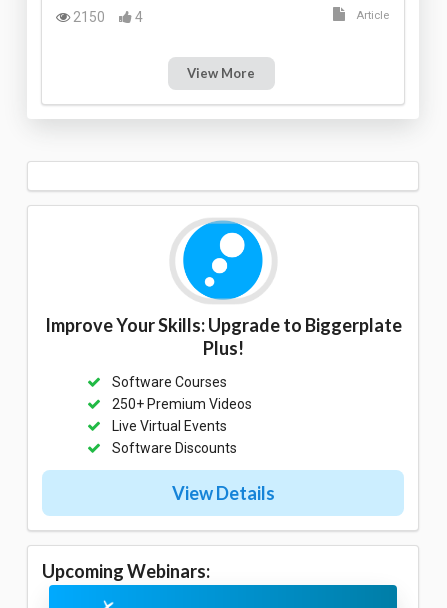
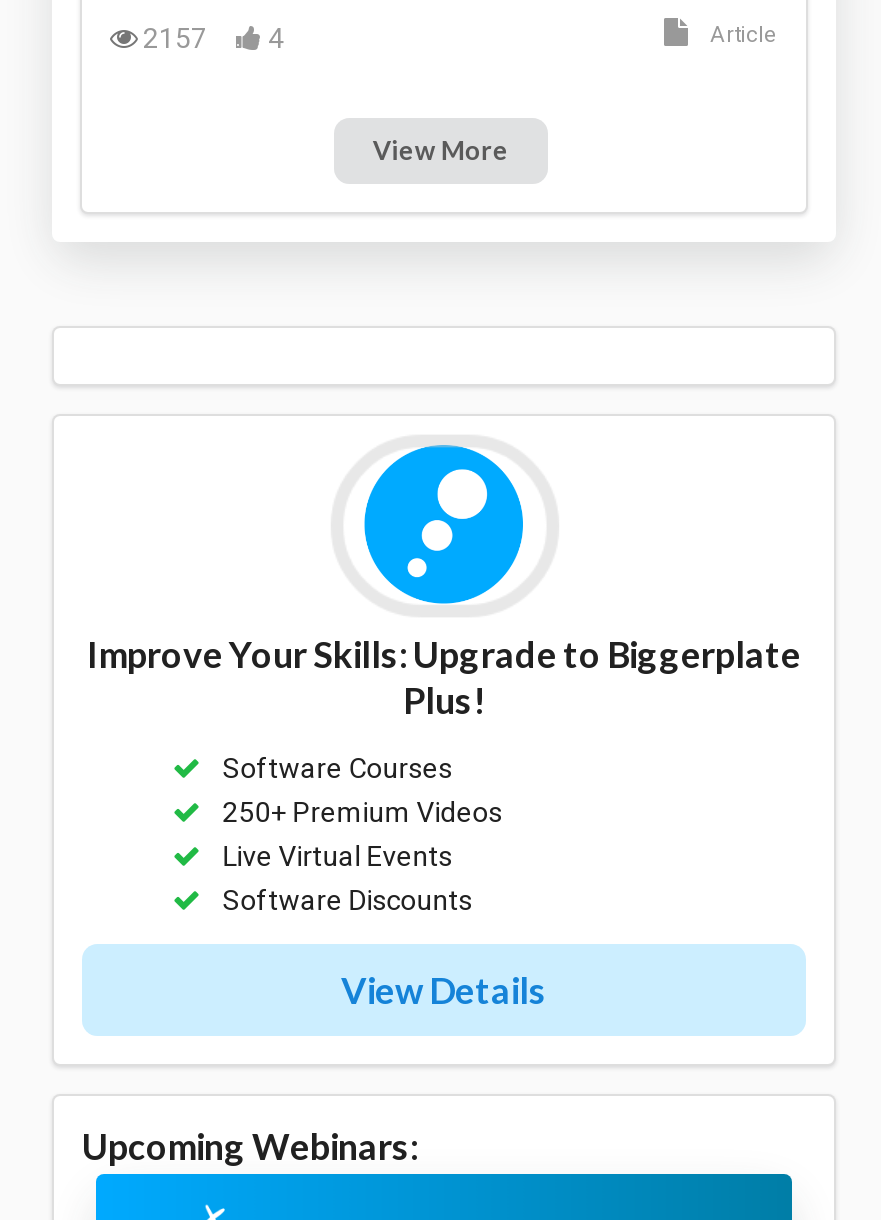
- 2150 4
+ 2157 4
